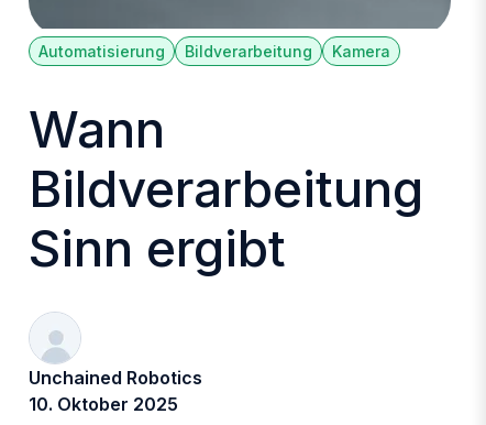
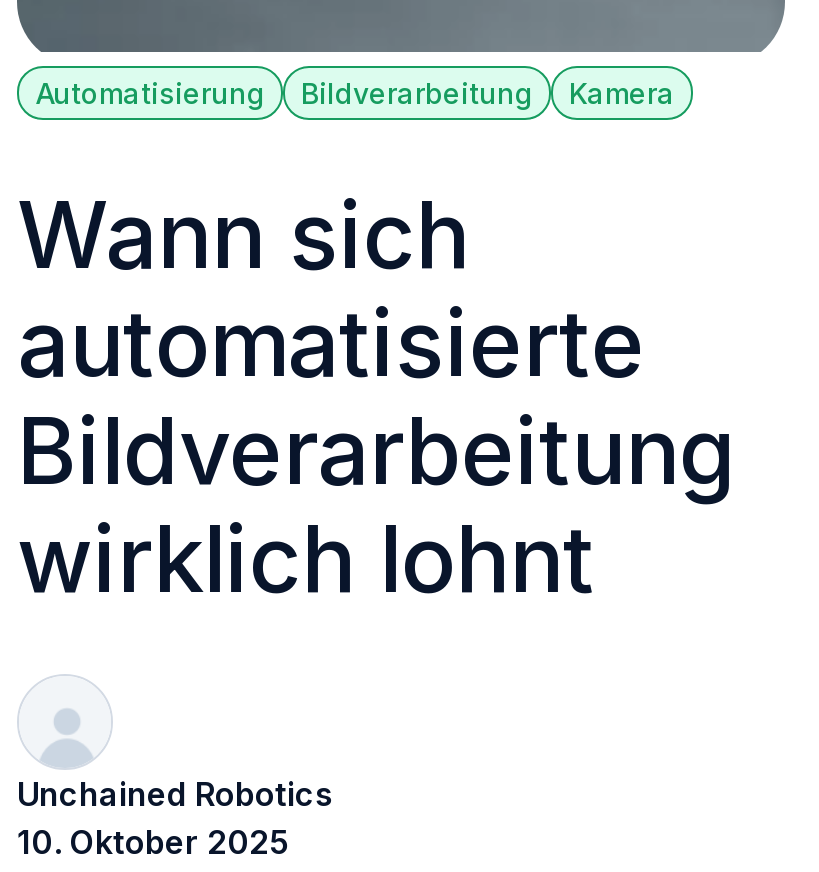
- Wann
+ Wann sich
+ automatisierte

- Sinn ergibt
+ wirklich lohnt
